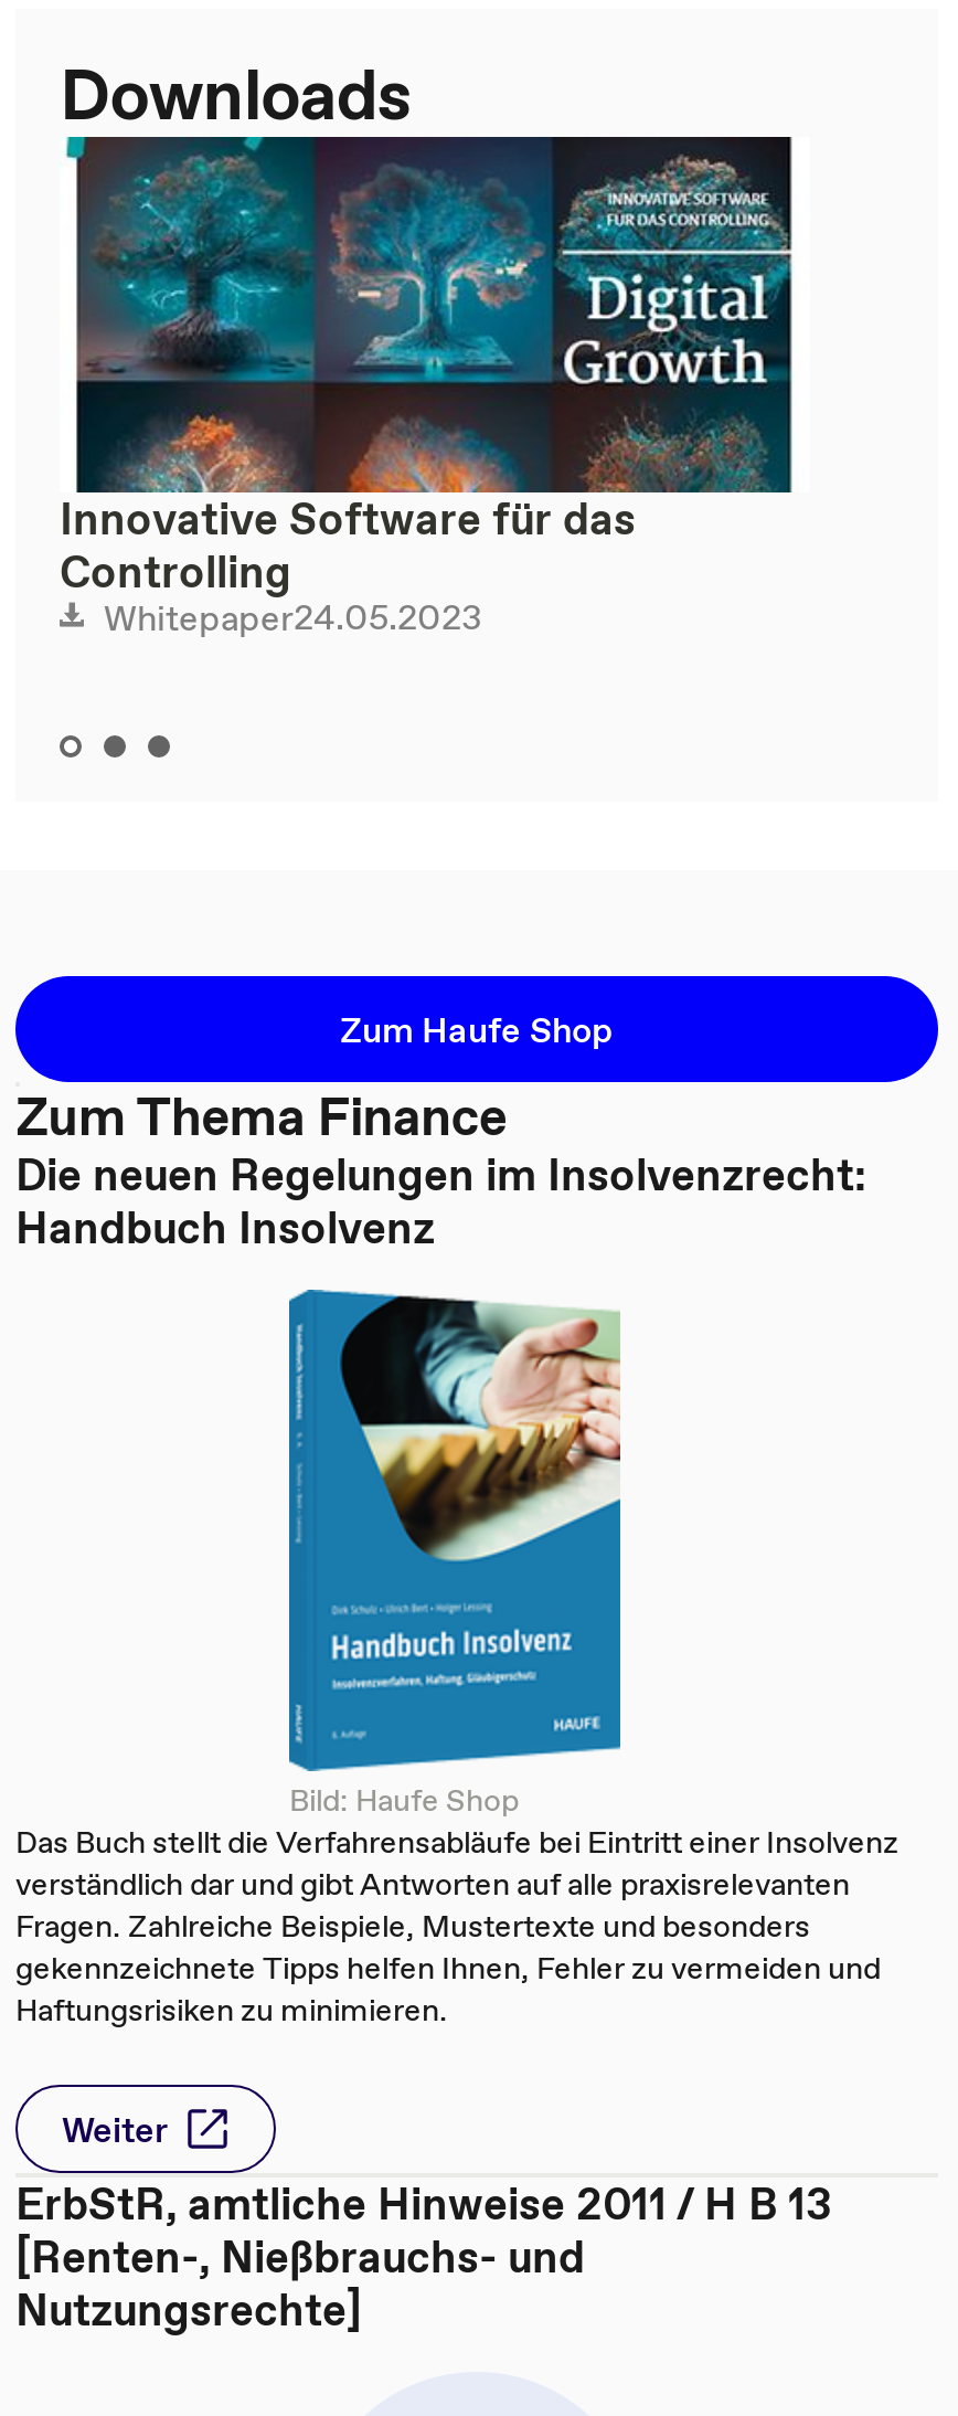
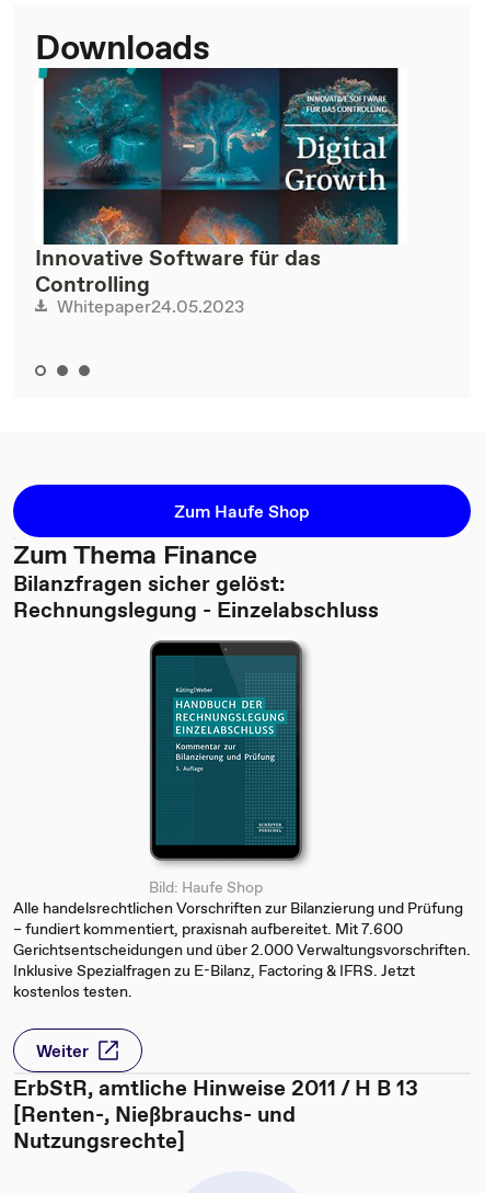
- Die neuen Regelungen im Insolvenzrecht:
- Handbuch Insolvenz
+ Bilanzfragen sicher gelöst:
+ Rechnungslegung - Einzelabschluss

- [image]
- Das Buch stellt die Verfahrensabläufe bei Eintritt einer Insolvenz
- verständlich dar und gibt Antworten auf alle praxisrelevanten
- Fragen. Zahlreiche Beispiele, Mustertexte und besonders
- gekennzeichnete Tipps helfen Ihnen, Fehler zu vermeiden und
- Haftungsrisiken zu minimieren.
+ [image]
+ Alle handelsrechtlichen Vorschriften zur Bilanzierung und Prüfung
+ – fundiert kommentiert, praxisnah aufbereitet. Mit 7.600
+ Gerichtsentscheidungen und über 2.000 Verwaltungsvorschriften.
+ Inklusive Spezialfragen zu E-Bilanz, Factoring & IFRS. Jetzt
+ kostenlos testen.
